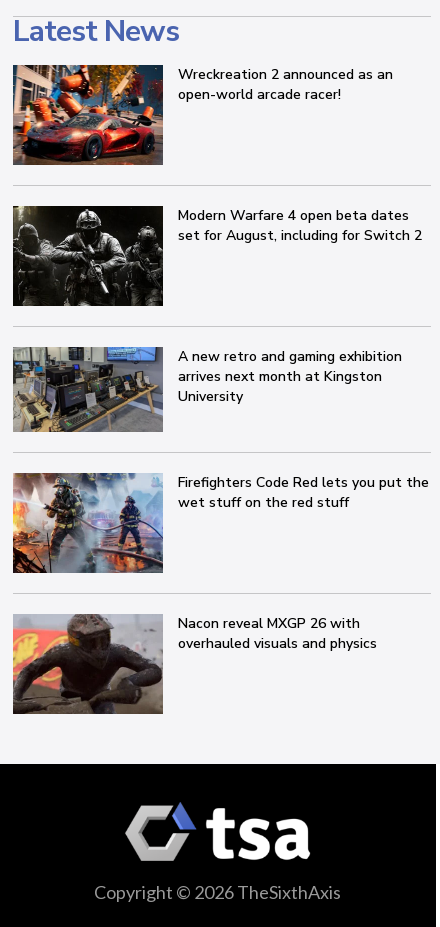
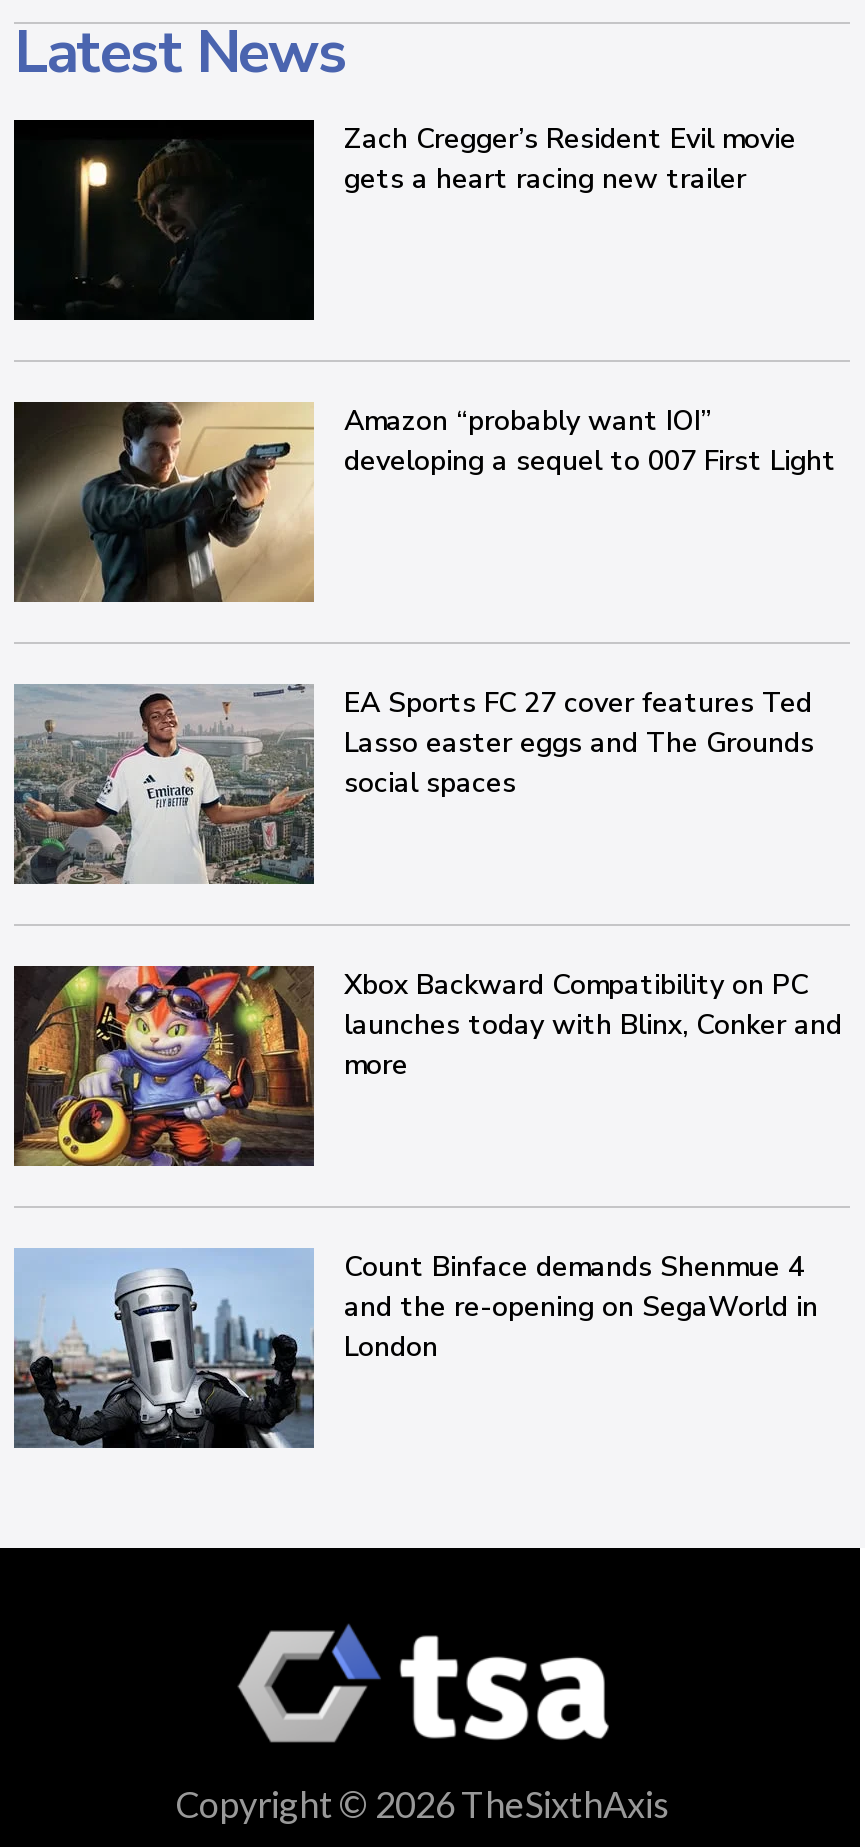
- [image]
- Wreckreation 2 announced as an
- open-world arcade racer!
+ [image]
+ Zach Cregger’s Resident Evil movie
+ gets a heart racing new trailer

- [image]
- Modern Warfare 4 open beta dates
- set for August, including for Switch 2
+ [image]
+ Amazon “probably want IOI”
+ developing a sequel to 007 First Light

- [image]
- A new retro and gaming exhibition
- arrives next month at Kingston
- University
+ [image]
+ EA Sports FC 27 cover features Ted
+ Lasso easter eggs and The Grounds
+ social spaces

- [image]
- Firefighters Code Red lets you put the
- wet stuff on the red stuff
+ [image]
+ Xbox Backward Compatibility on PC
+ launches today with Blinx, Conker and
+ more

- [image]
- Nacon reveal MXGP 26 with
- overhauled visuals and physics
+ [image]
+ Count Binface demands Shenmue 4
+ and the re-opening on SegaWorld in
+ London
